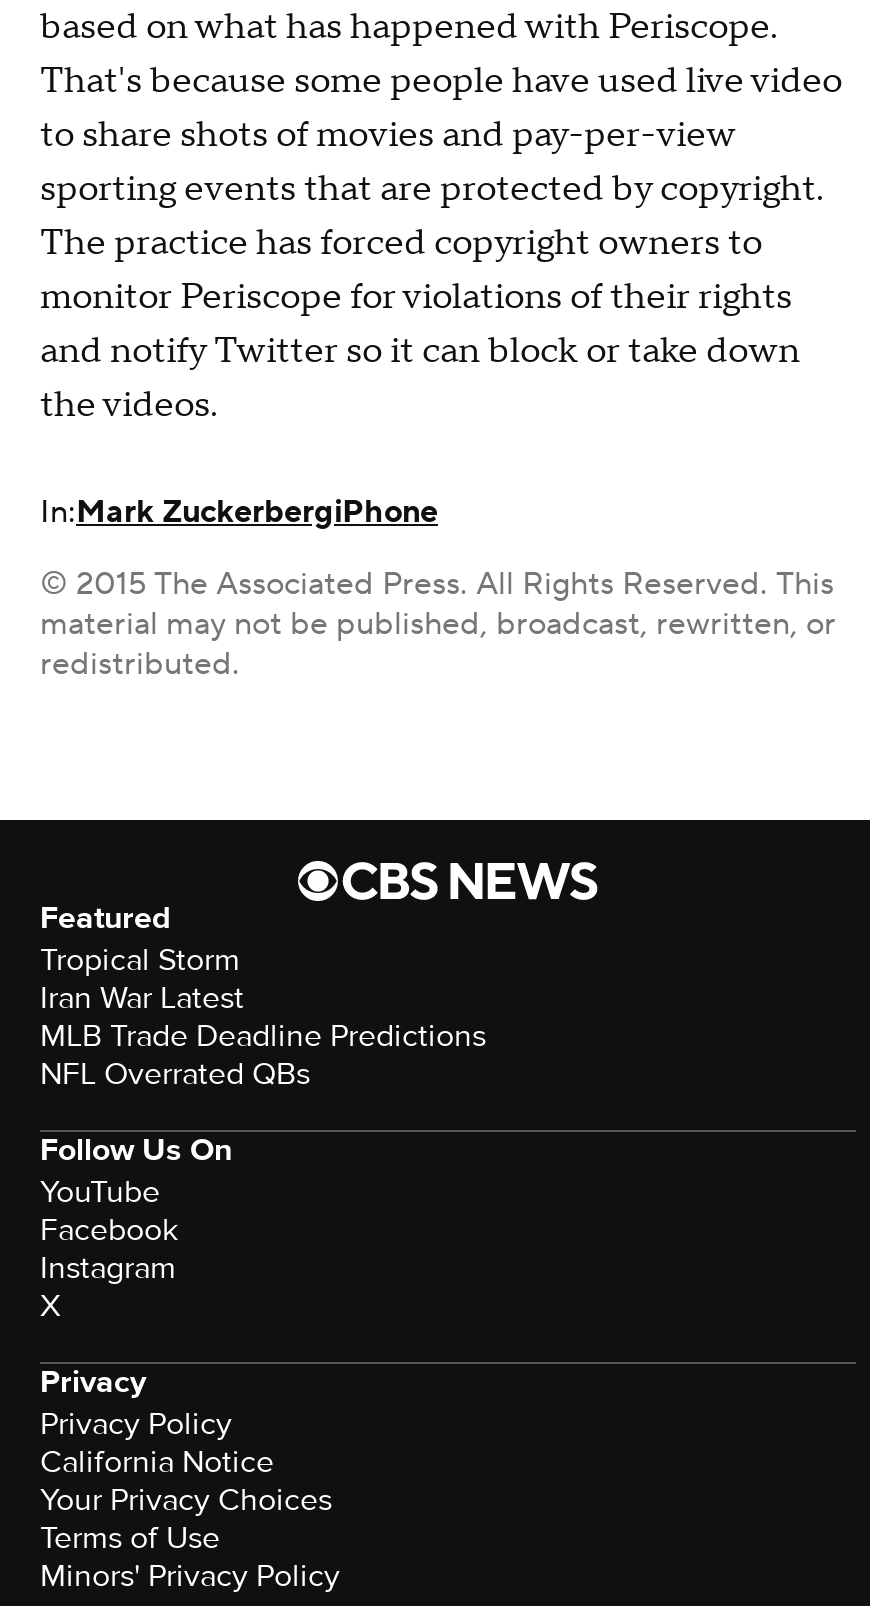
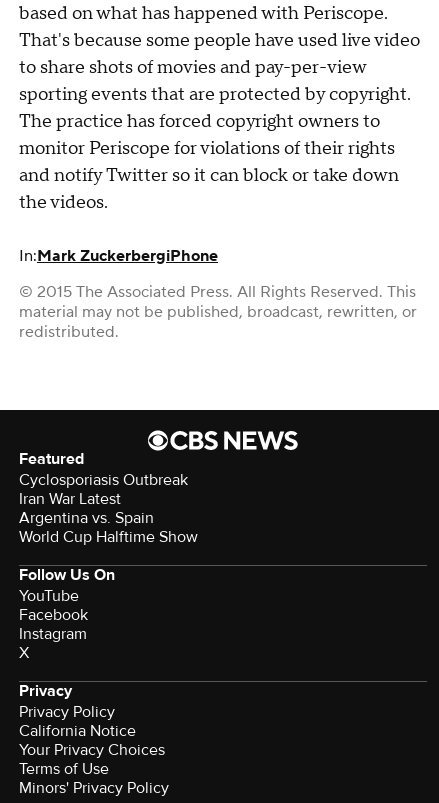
- Tropical Storm
+ Cyclosporiasis Outbreak

- MLB Trade Deadline Predictions
- NFL Overrated QBs
+ Argentina vs. Spain
+ World Cup Halftime Show
